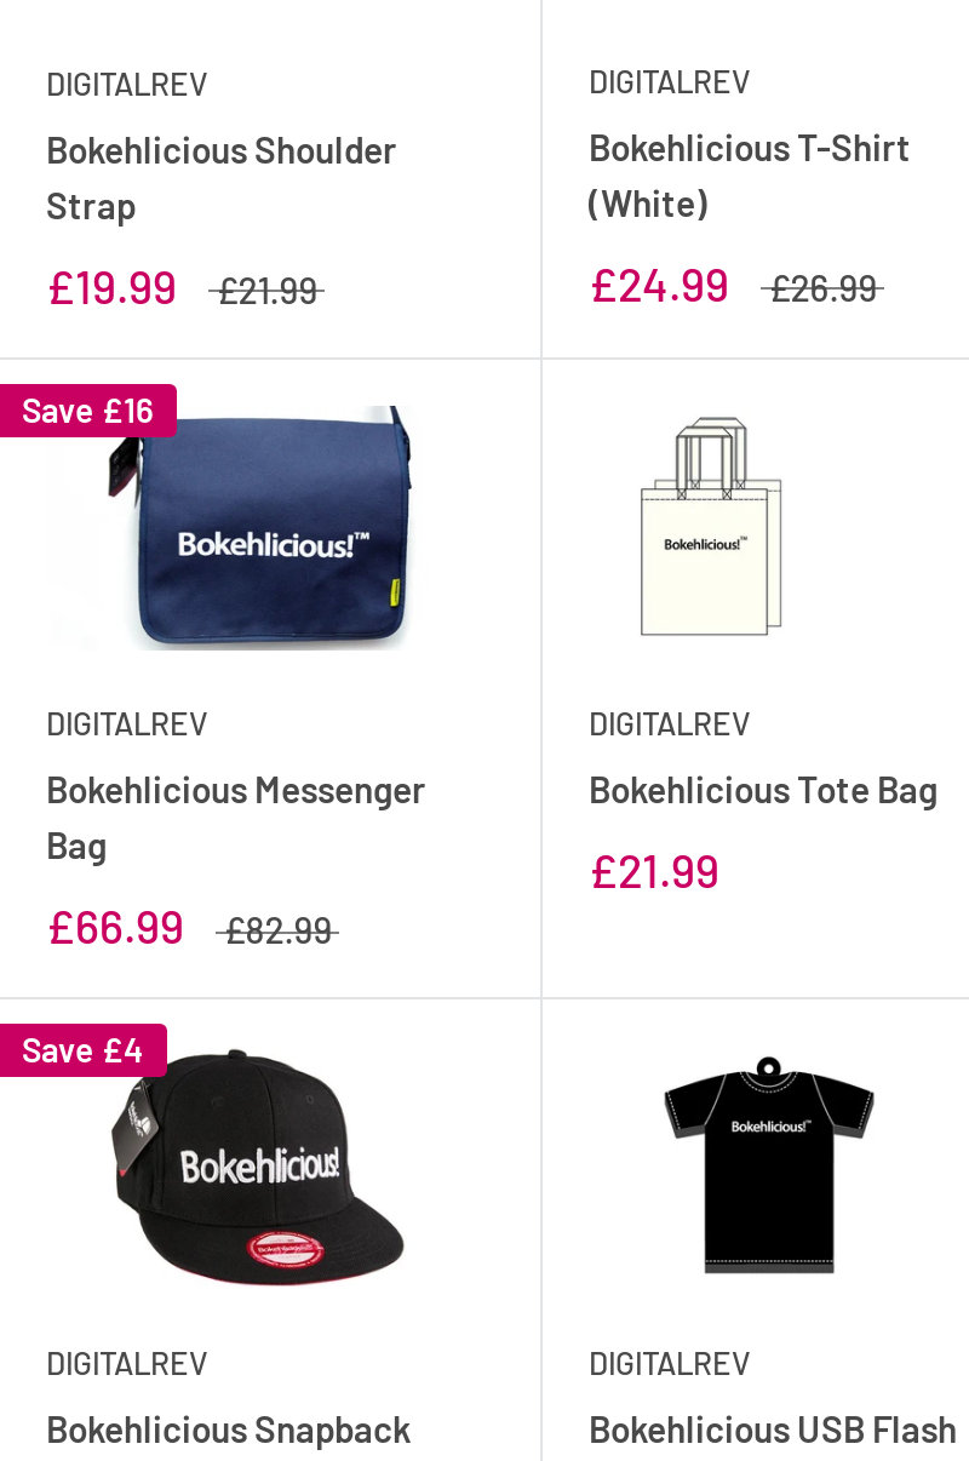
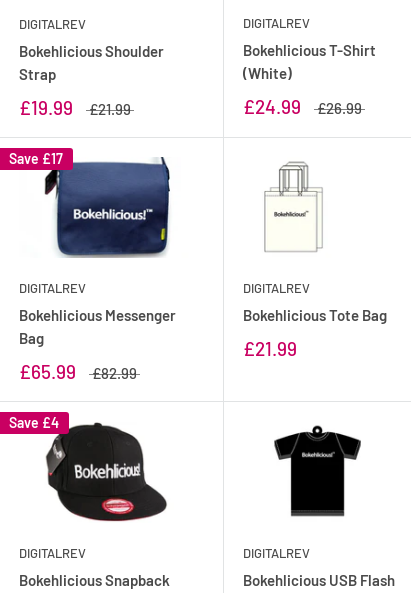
- Save £16
+ Save £17

- £66.99 £82.99
+ £65.99 £82.99
